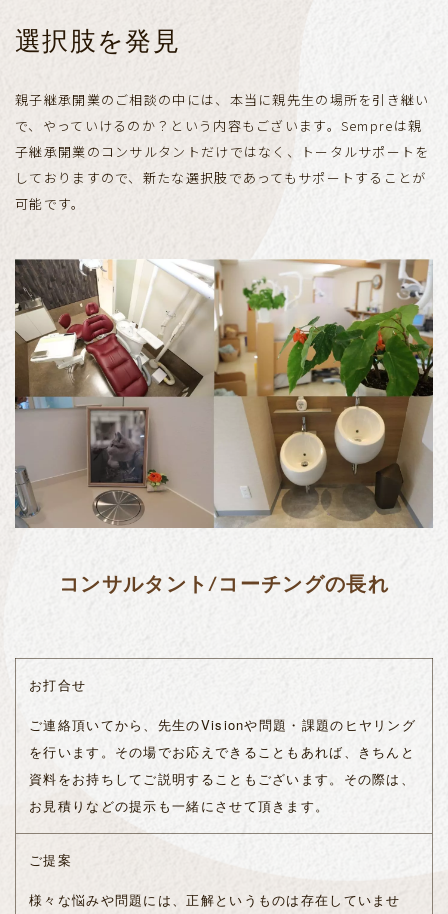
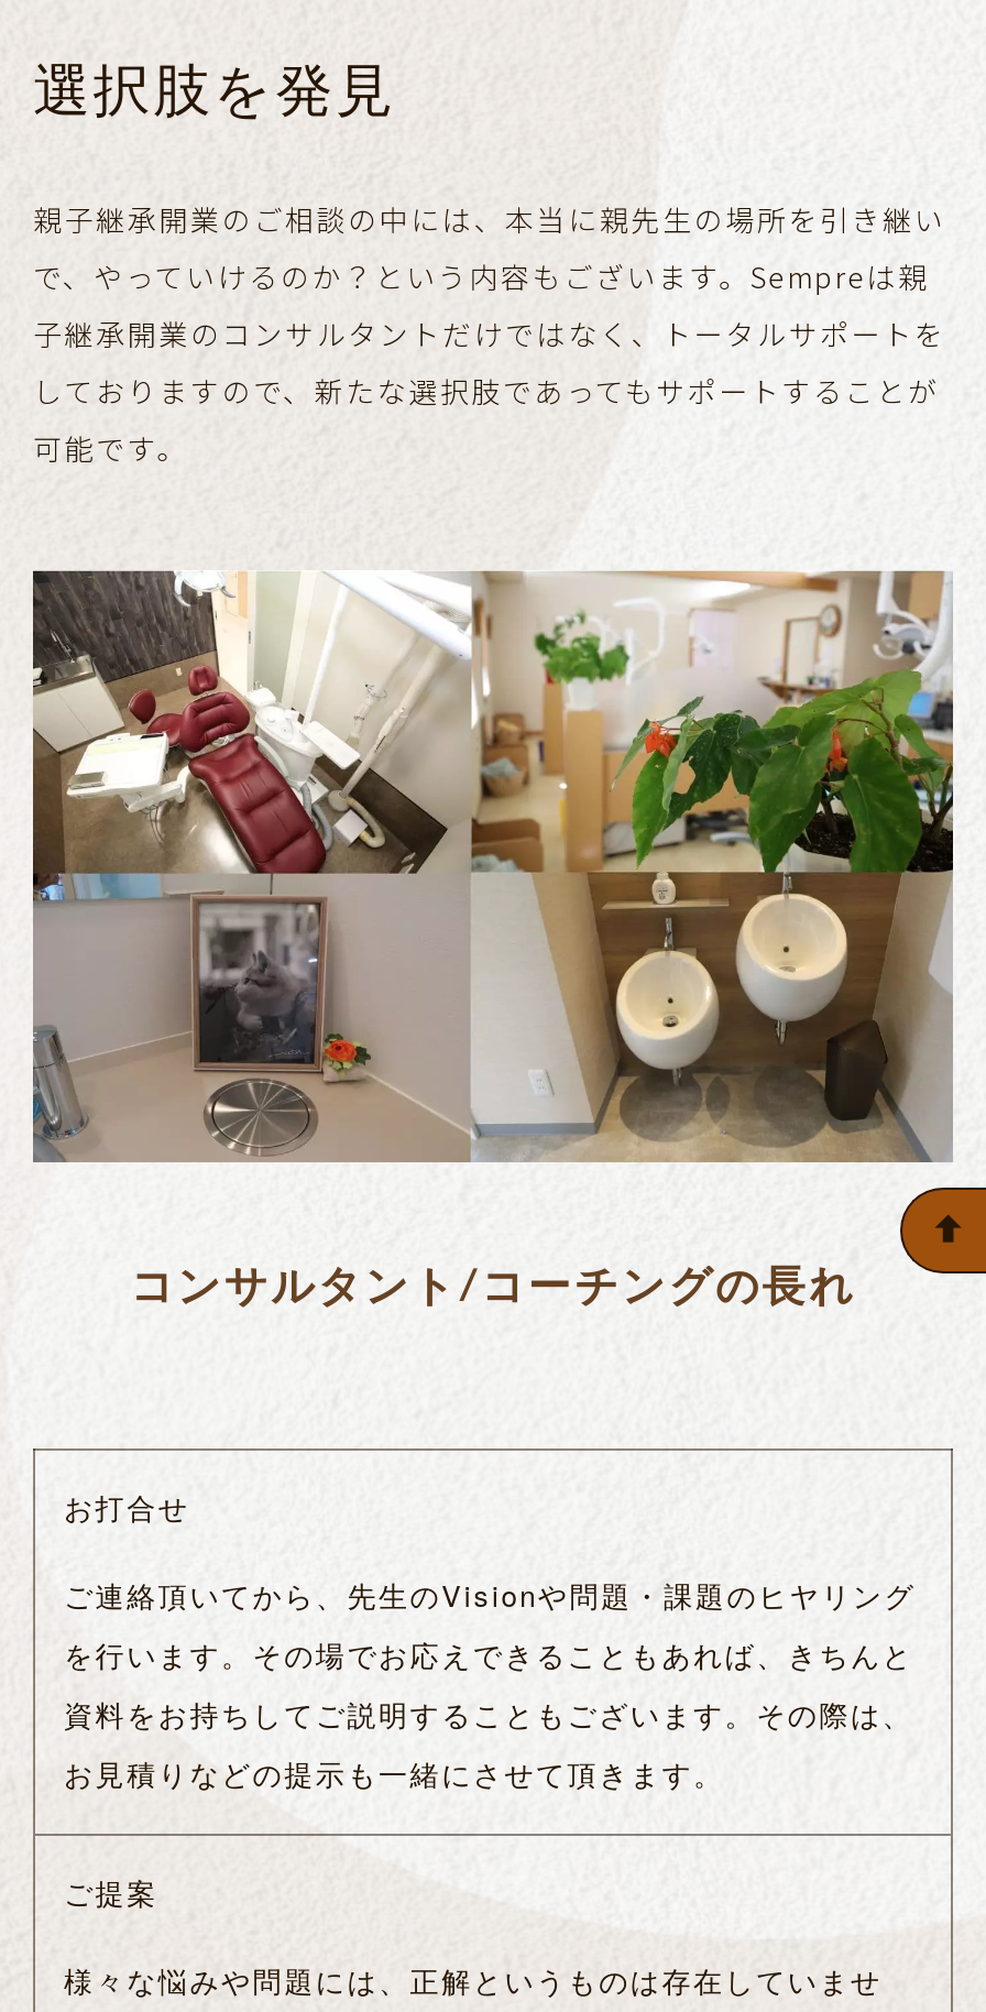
+ [image]
